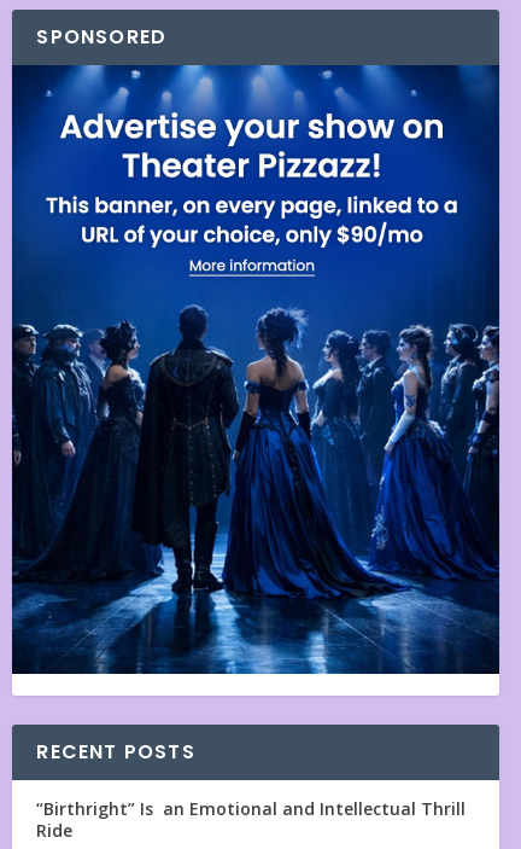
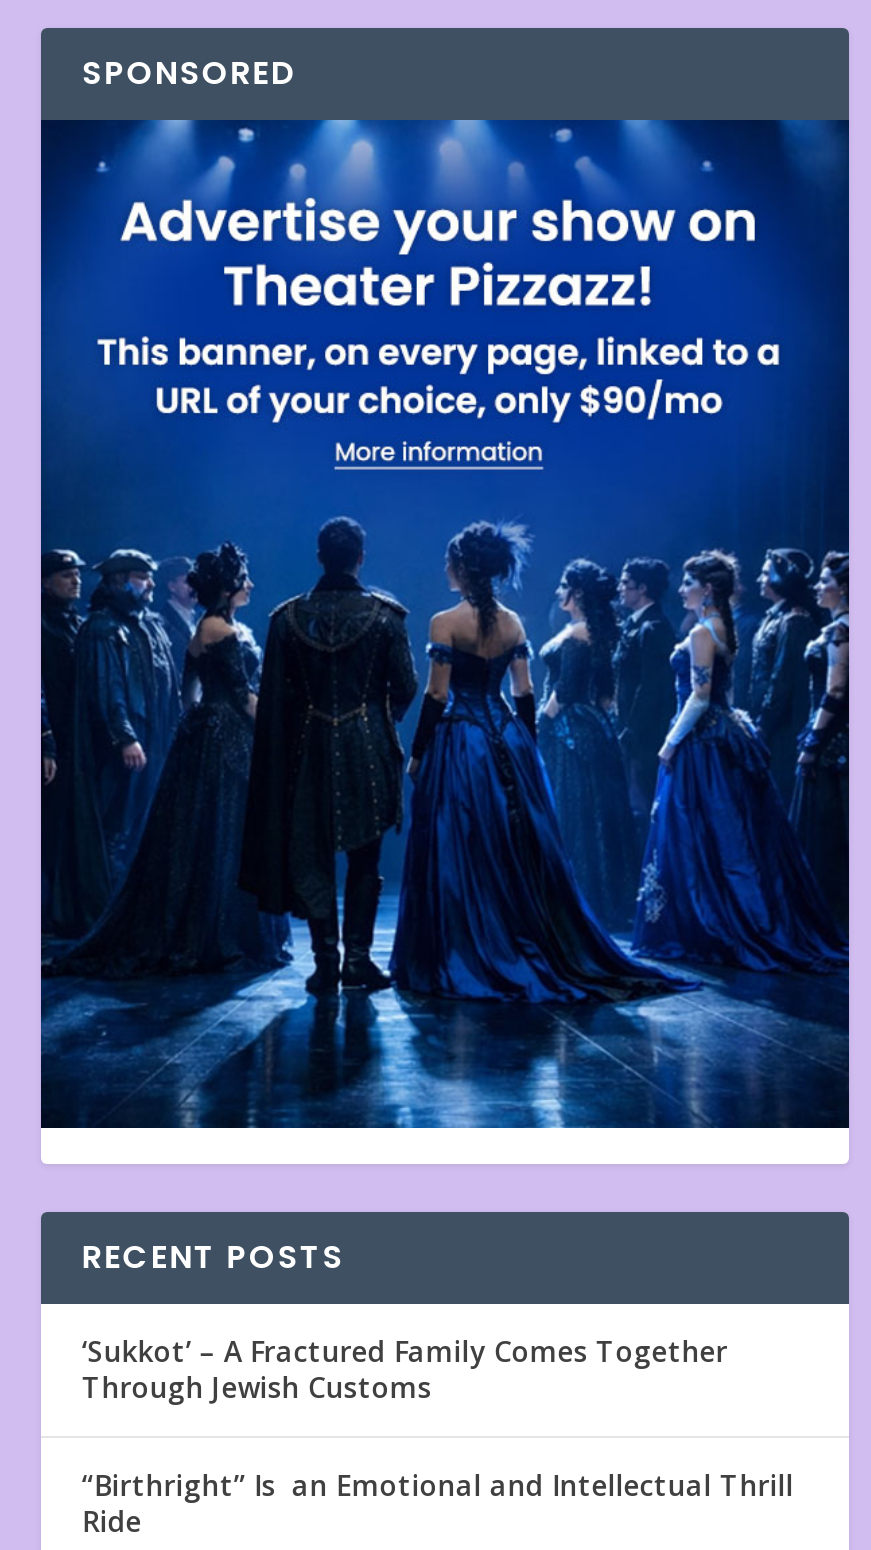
+ ‘Sukkot’ – A Fractured Family Comes Together
+ Through Jewish Customs
